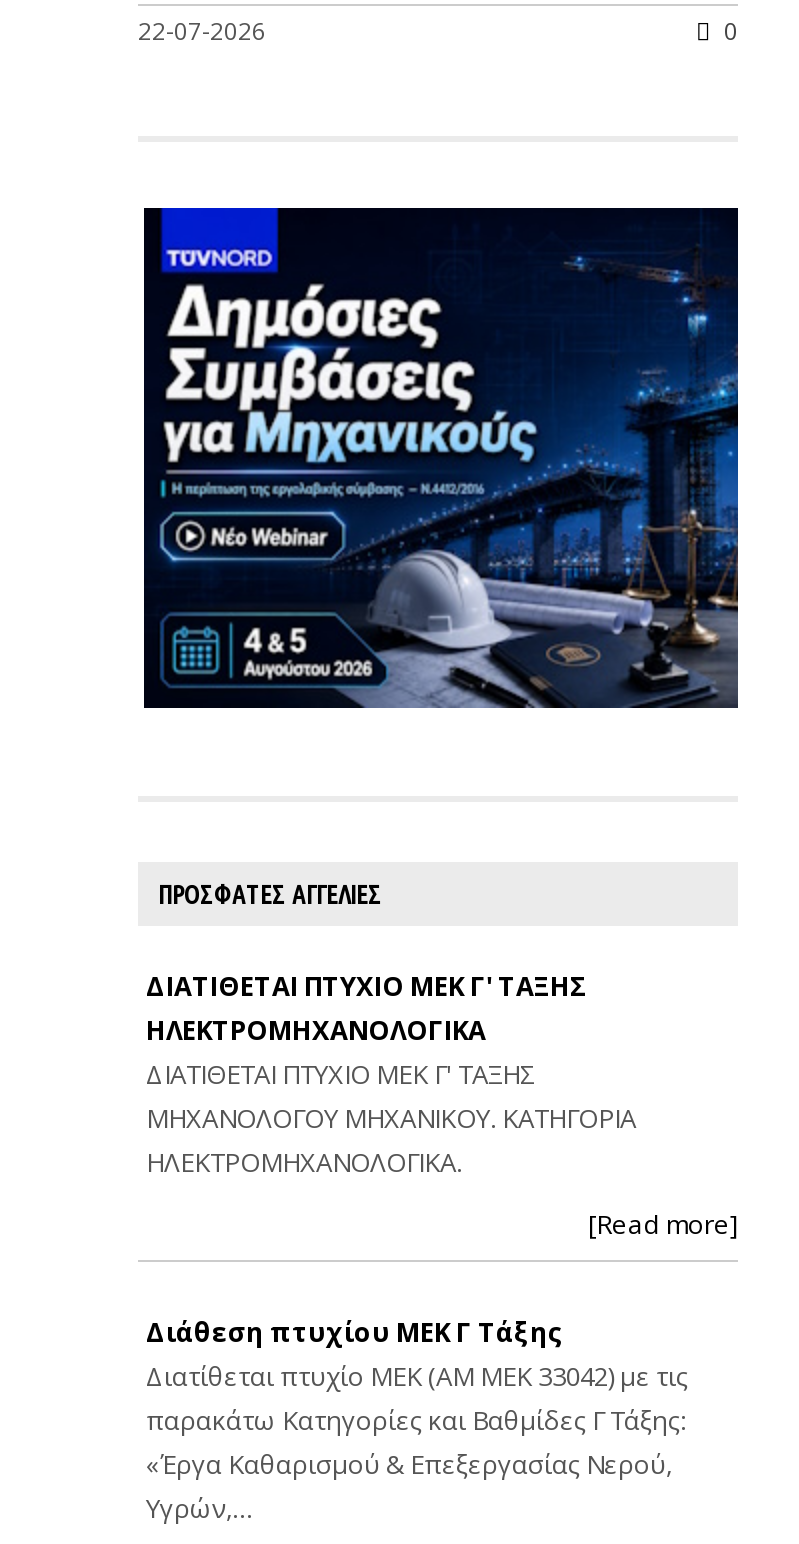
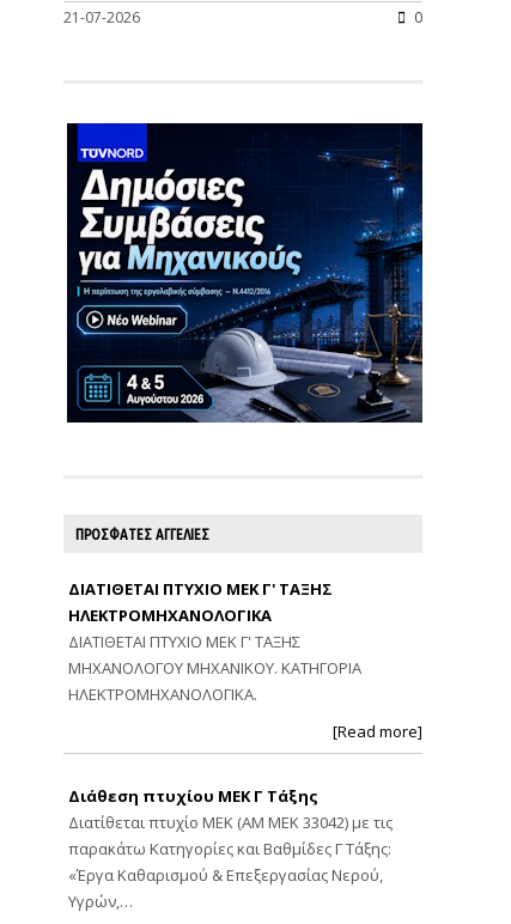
- 22-07-2026
+ 21-07-2026
